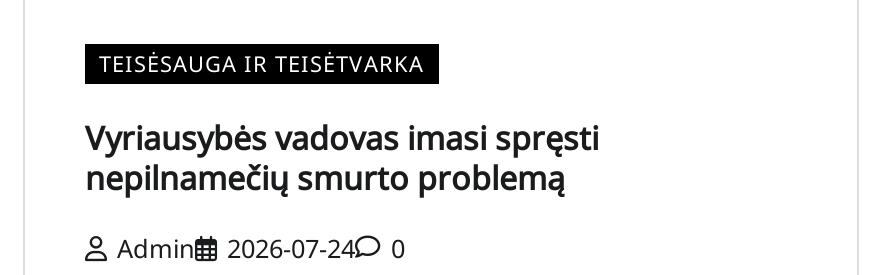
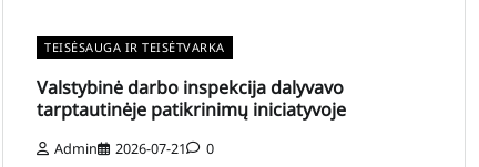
- Vyriausybės vadovas imasi spręsti
- nepilnamečių smurto problemą
+ Valstybinė darbo inspekcija dalyvavo
+ tarptautinėje patikrinimų iniciatyvoje

- Admin 2026-07-24 0
+ Admin 2026-07-21 0
